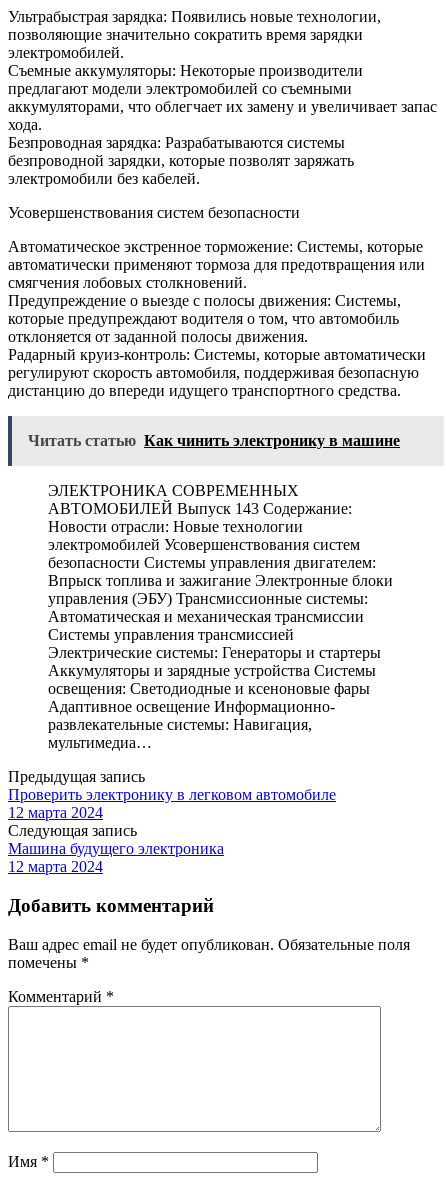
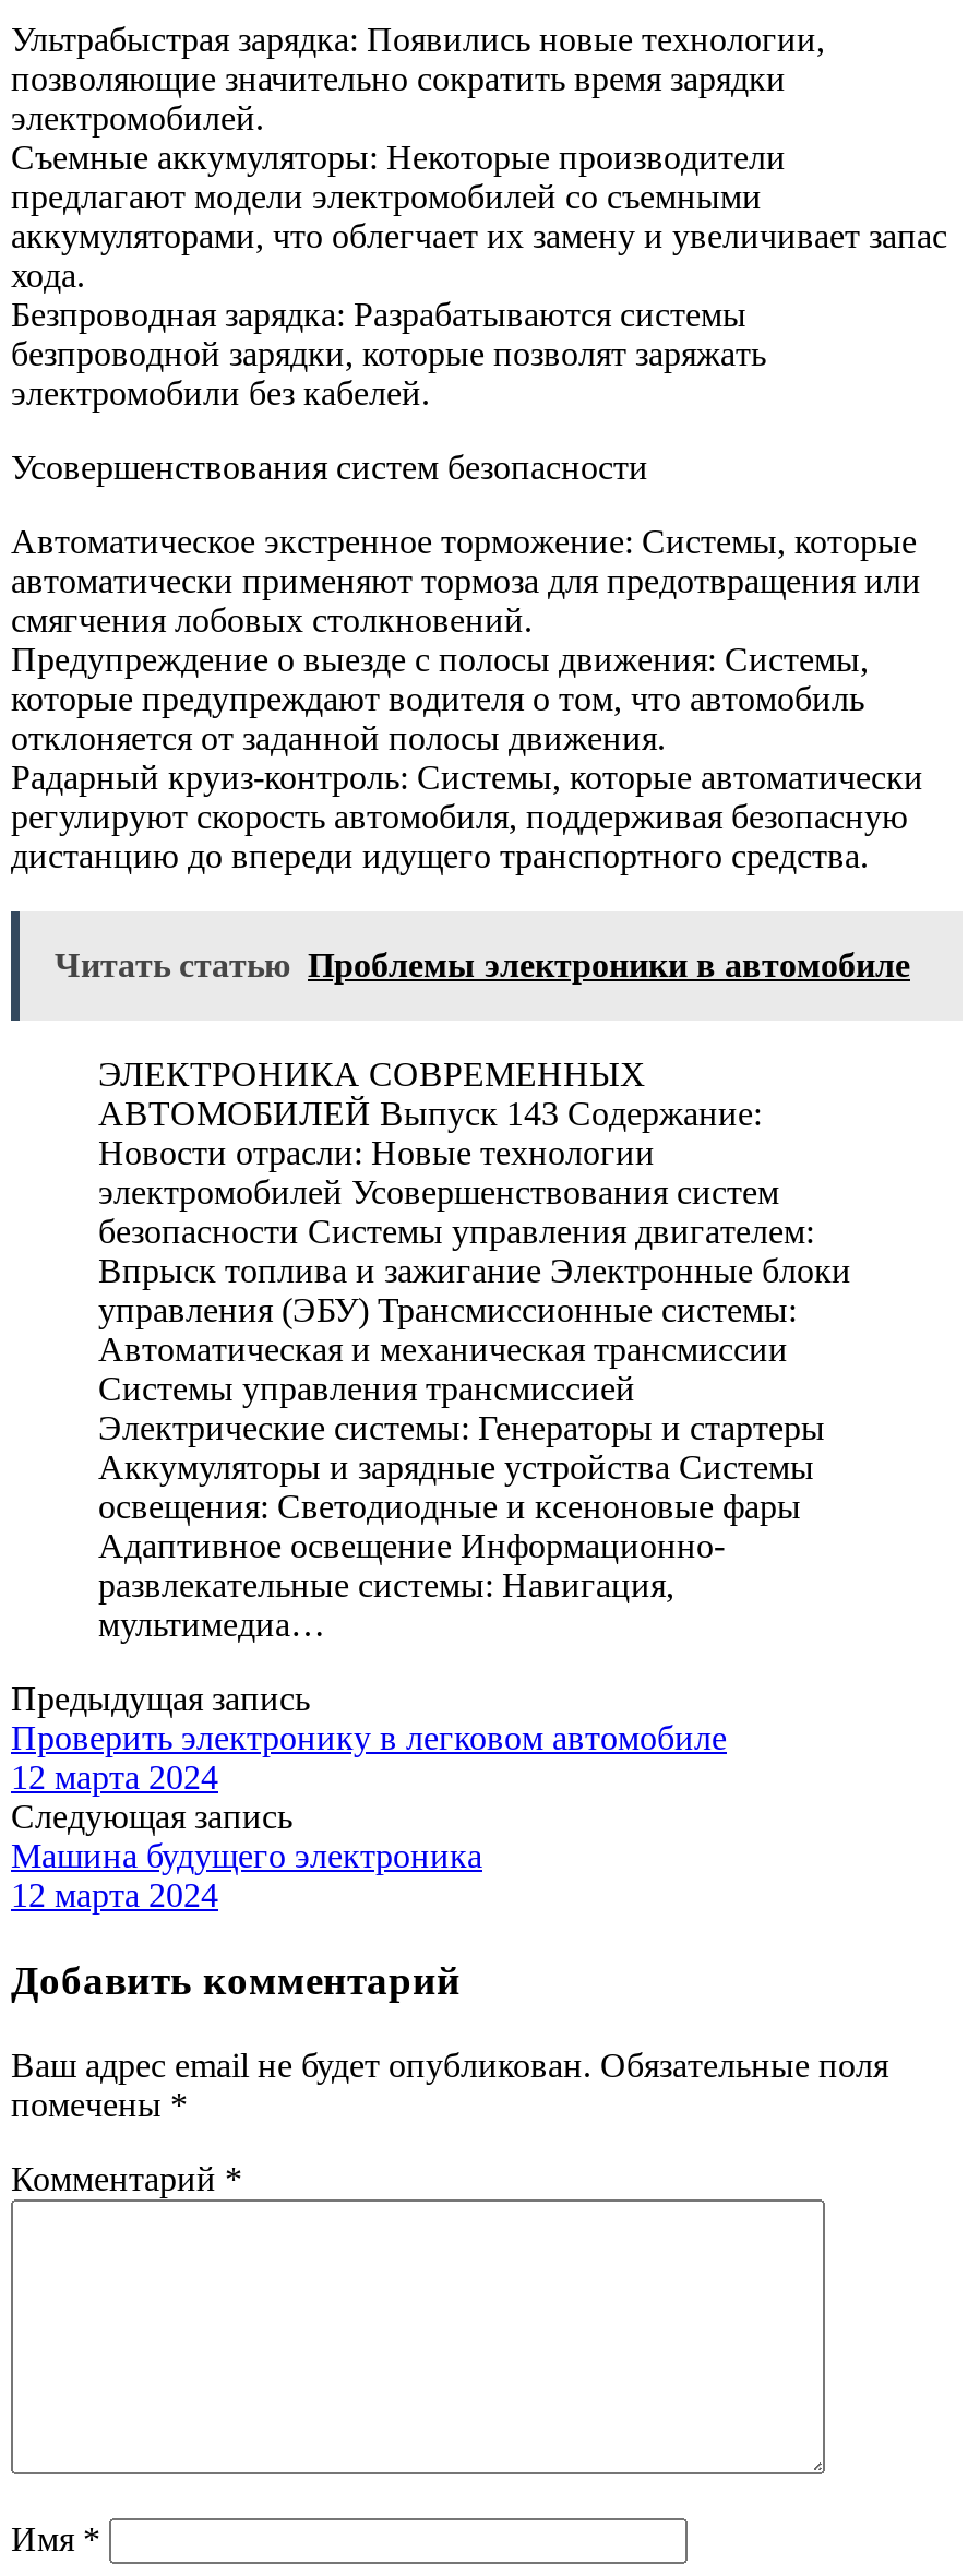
- Читать статью Как чинить электронику в машине
+ Читать статью Проблемы электроники в автомобиле
